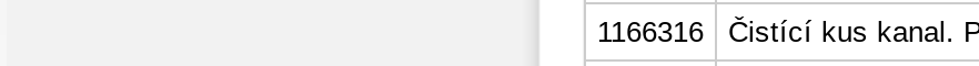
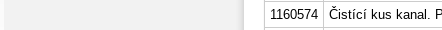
- 1166316
+ 1160574
